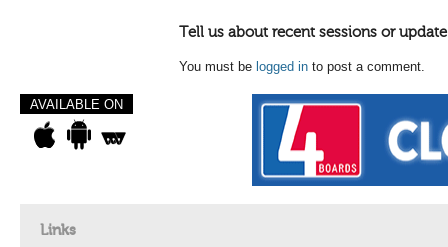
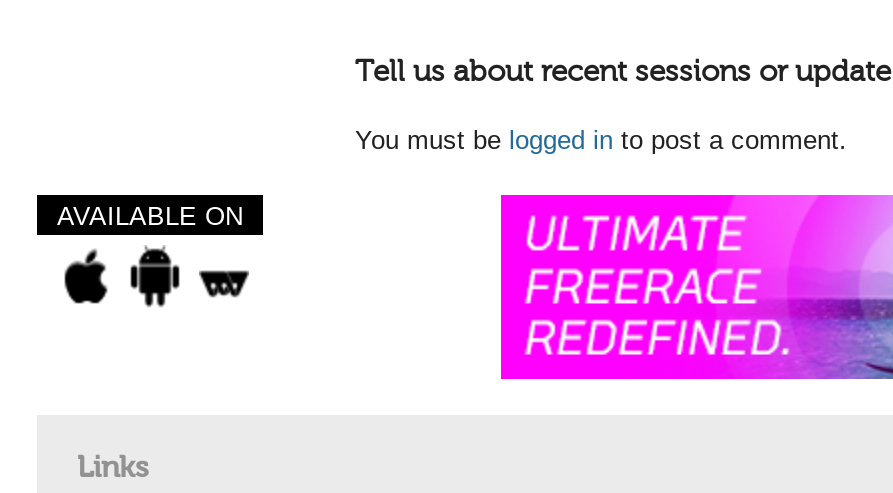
- [image]
+ [image]
